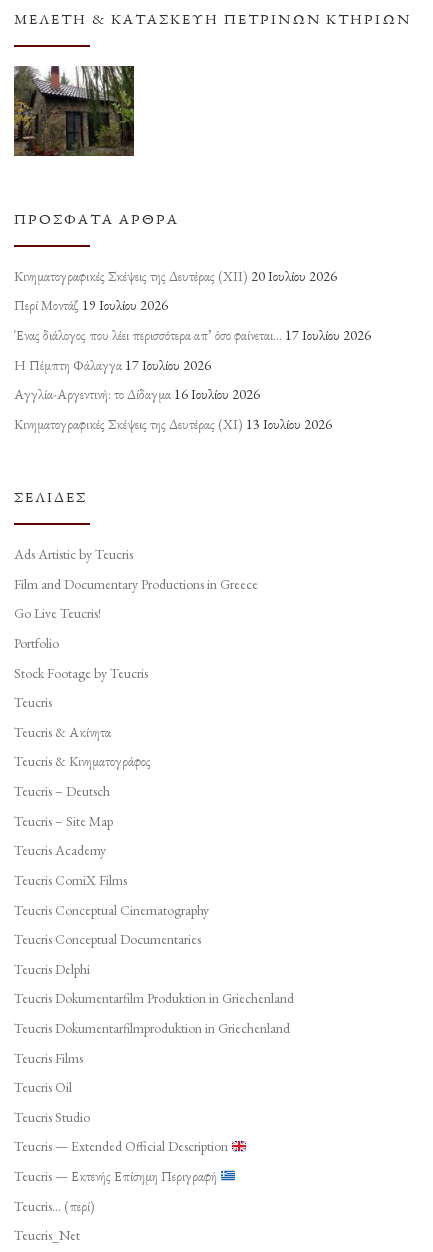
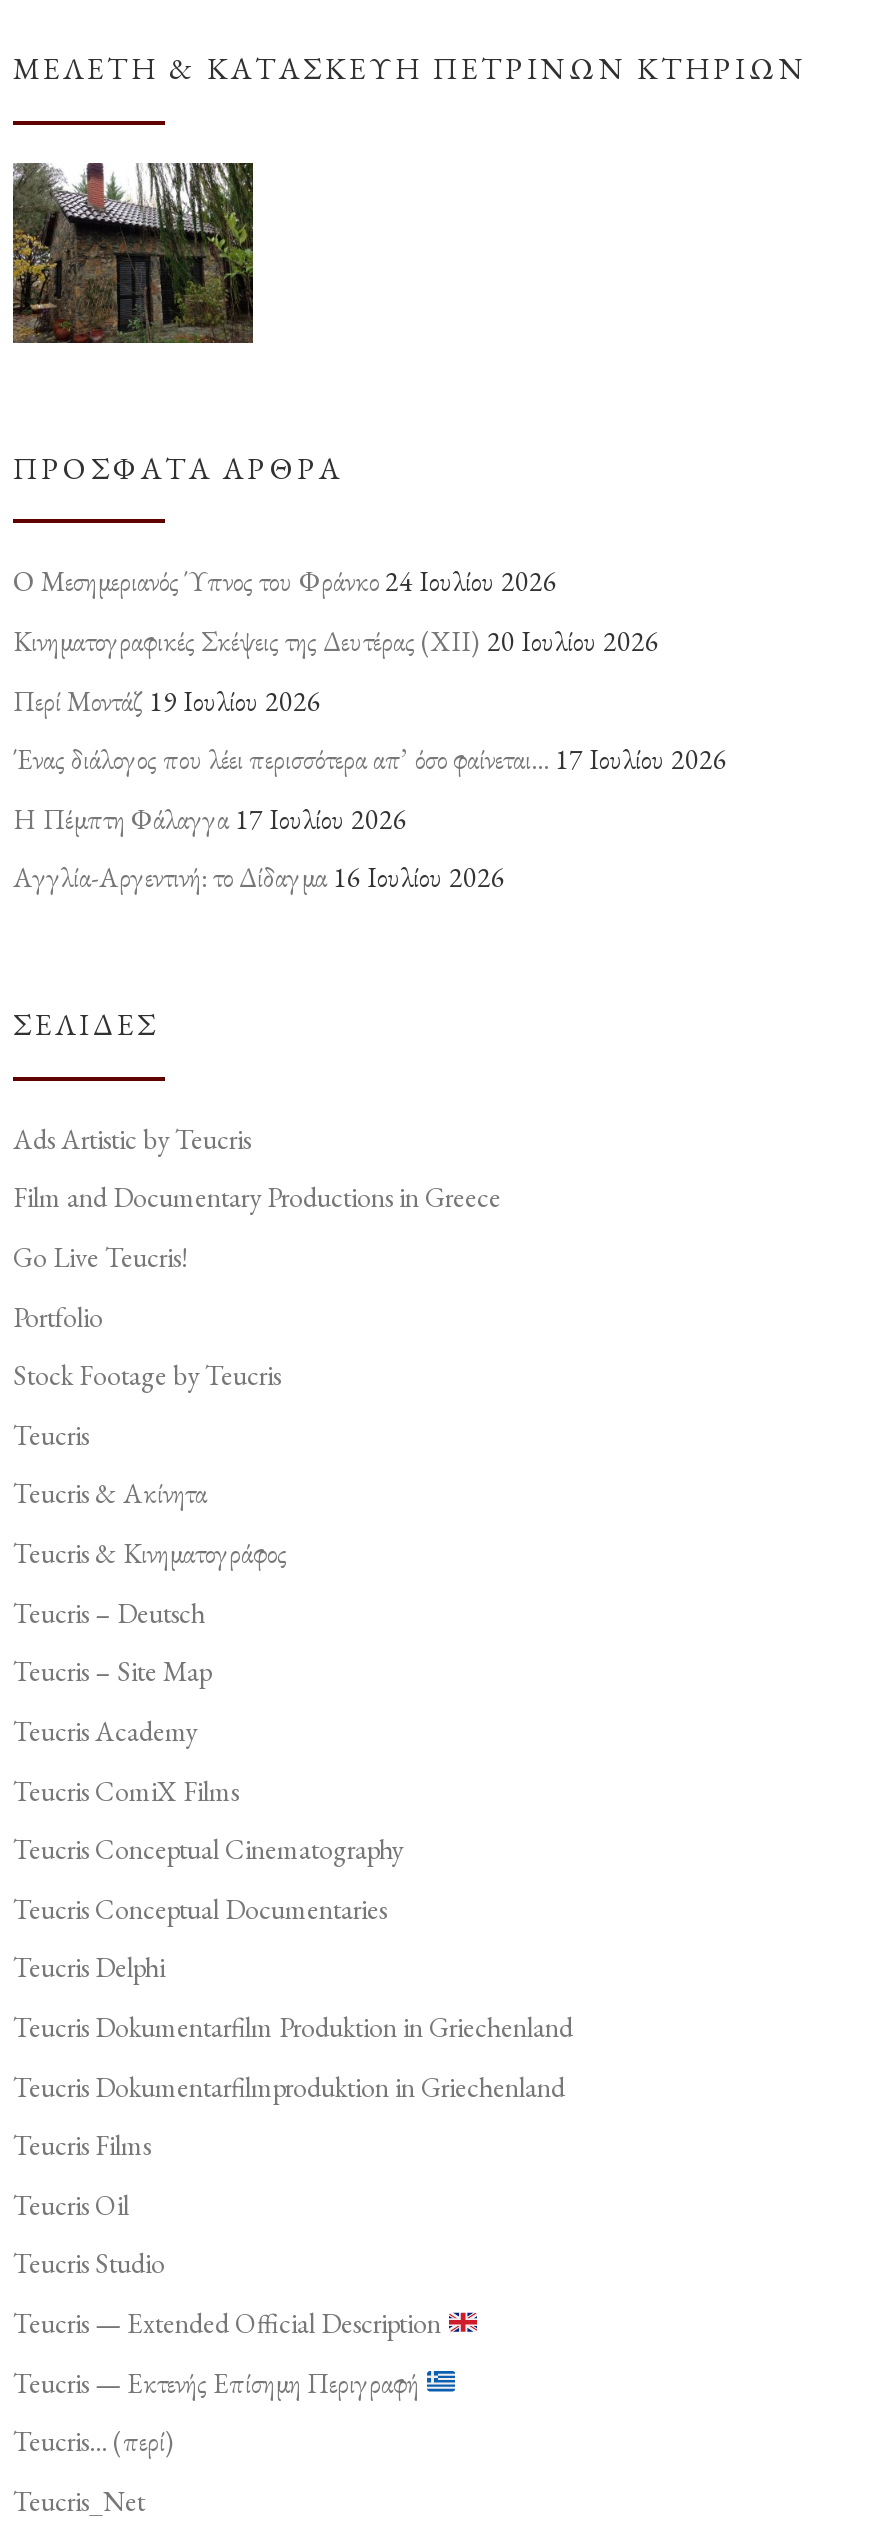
+ Ο Μεσημεριανός Ύπνος του Φράνκο 24 Ιουλίου 2026

moved down: Κινηματογραφικές Σκέψεις της Δευτέρας (ΧΙΙ) 20 Ιουλίου 2026 | Περί Μοντάζ 19 Ιουλίου 2026 | Ένας διάλογος που λέει περισσότερα απ’ όσο φαίνεται… 17 Ιουλίου 2026 | Η Πέμπτη Φάλαγγα 17 Ιουλίου 2026 | Αγγλία-Αργεντινή: το Δίδαγμα 16 Ιουλίου 2026

- Κινηματογραφικές Σκέψεις της Δευτέρας (ΧΙ) 13 Ιουλίου 2026
